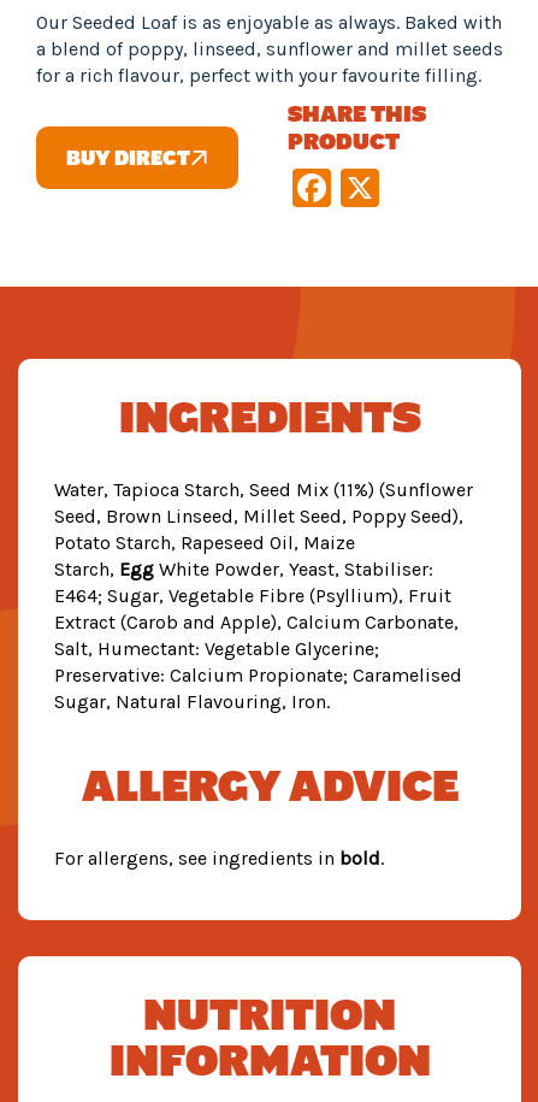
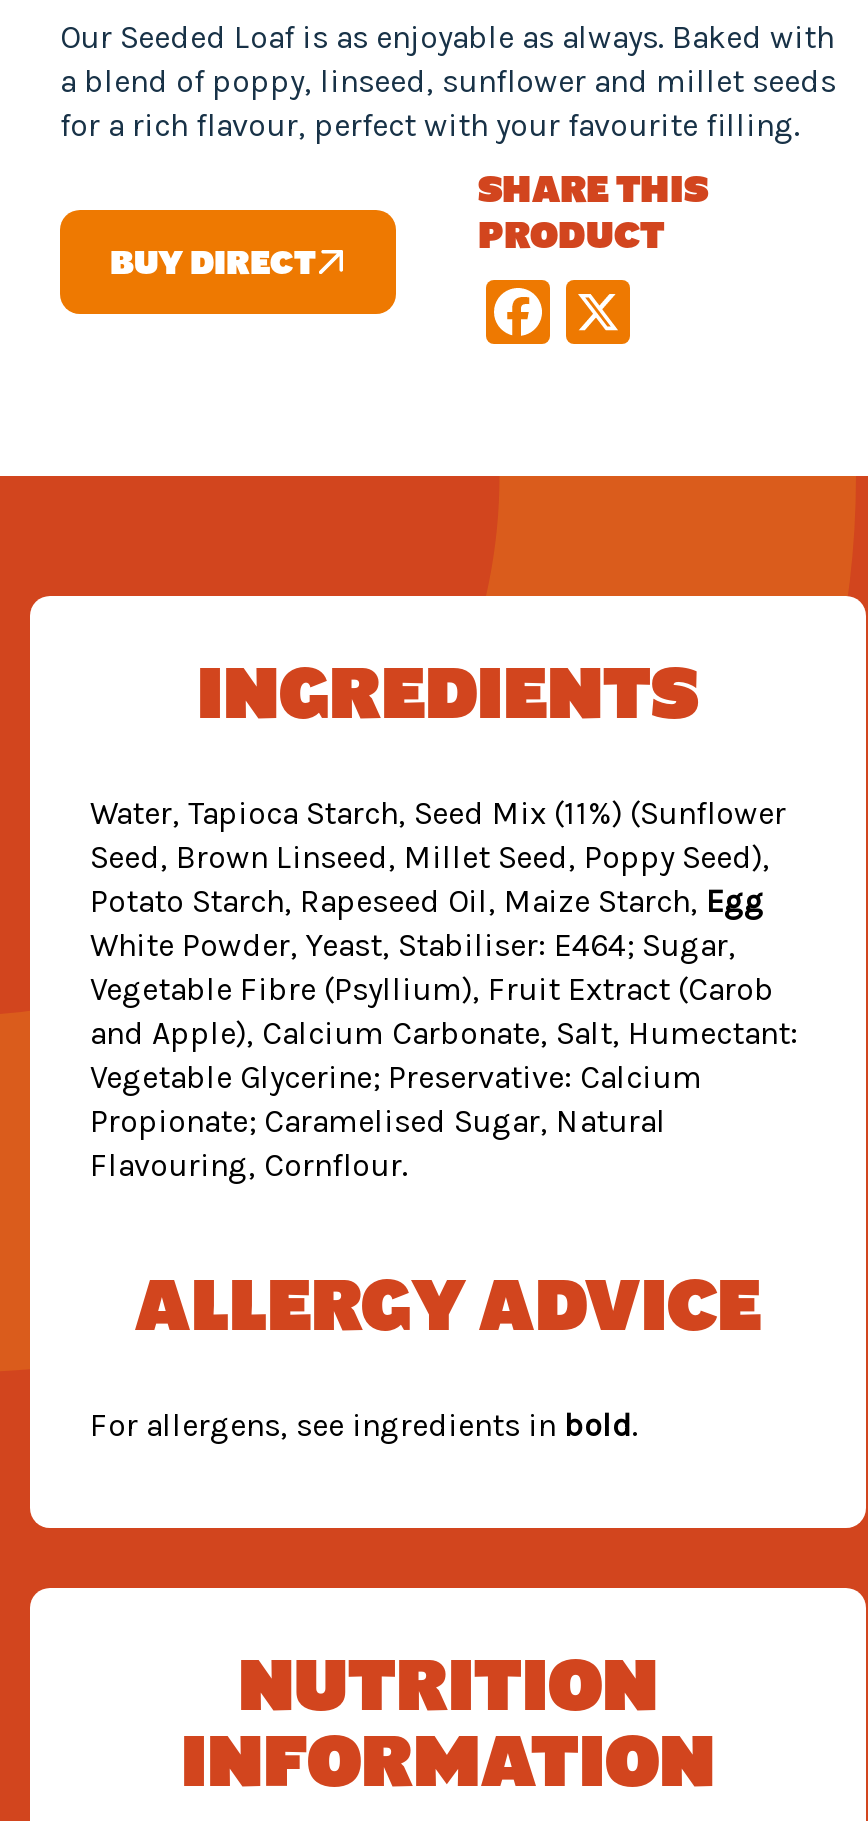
- Potato Starch, Rapeseed Oil, Maize
- Starch, Egg White Powder, Yeast, Stabiliser:
- E464; Sugar, Vegetable Fibre (Psyllium), Fruit
- Extract (Carob and Apple), Calcium Carbonate,
- Salt, Humectant: Vegetable Glycerine;
- Preservative: Calcium Propionate; Caramelised
- Sugar, Natural Flavouring, Iron.
+ Potato Starch, Rapeseed Oil, Maize Starch, Egg
+ White Powder, Yeast, Stabiliser: E464; Sugar,
+ Vegetable Fibre (Psyllium), Fruit Extract (Carob
+ and Apple), Calcium Carbonate, Salt, Humectant:
+ Vegetable Glycerine; Preservative: Calcium
+ Propionate; Caramelised Sugar, Natural
+ Flavouring, Cornflour.
